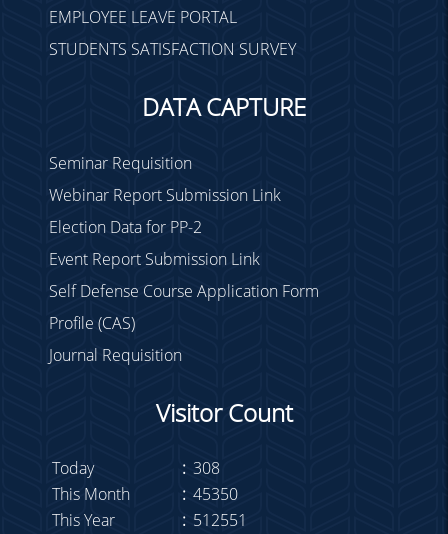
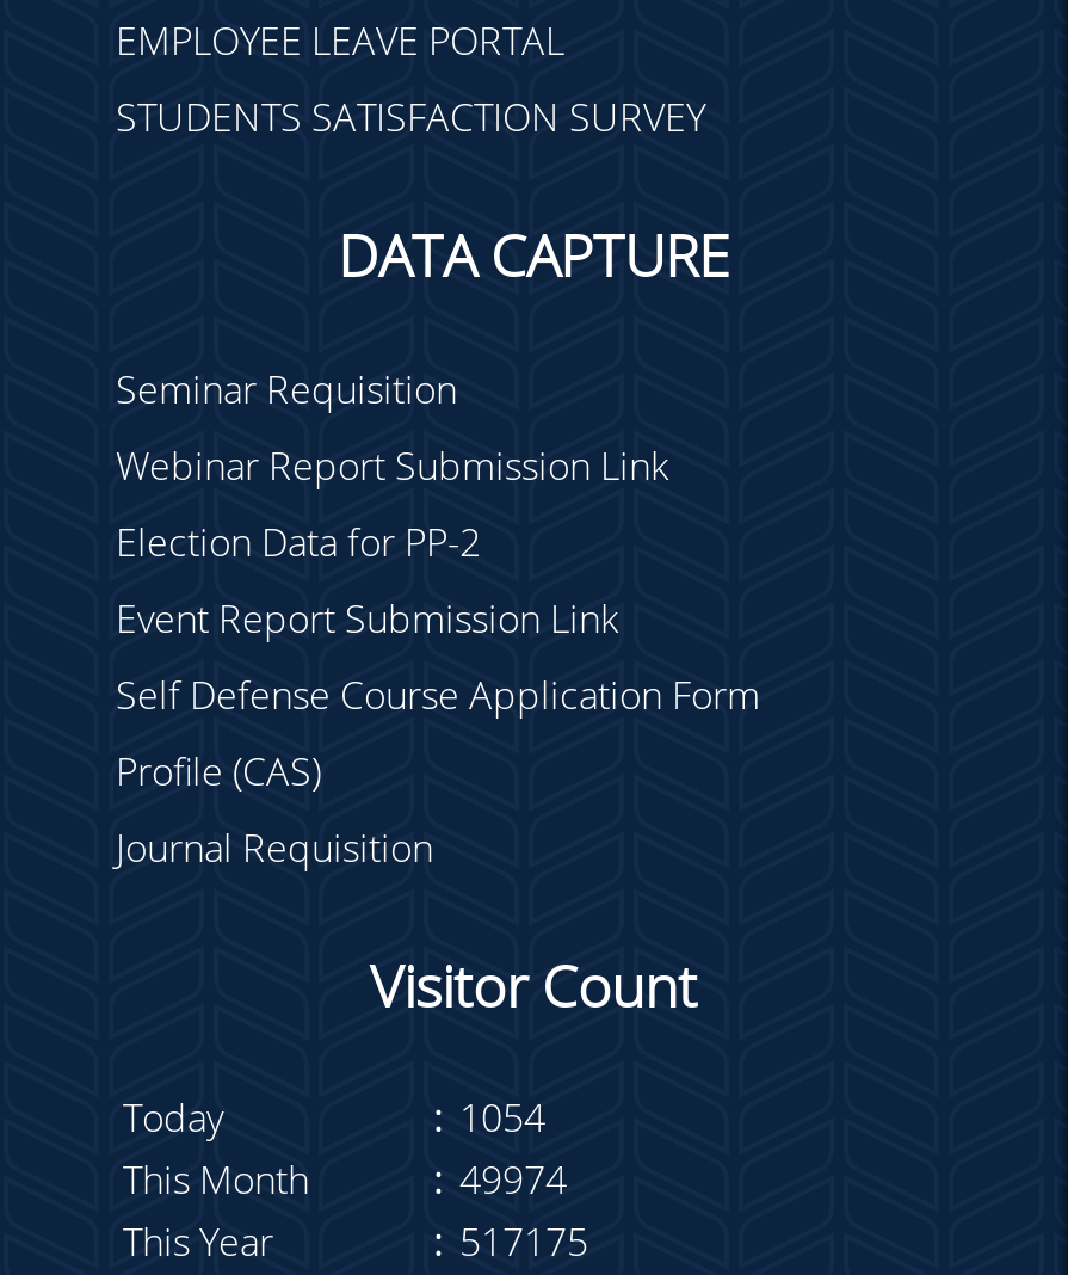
- : 308
+ : 1054

- : 45350
+ : 49974

- : 512551
+ : 517175
